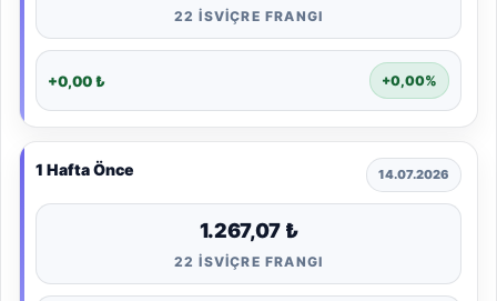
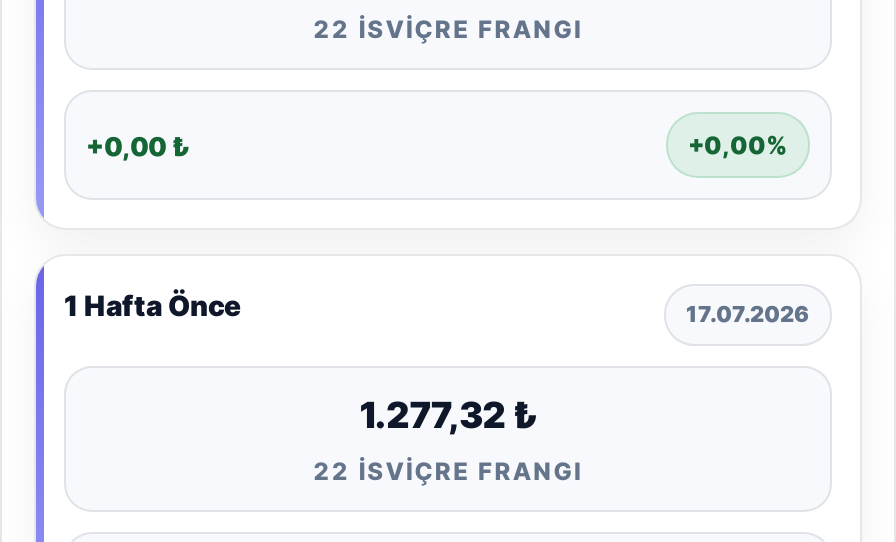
- 14.07.2026
+ 17.07.2026

- 1.267,07 ₺
+ 1.277,32 ₺
